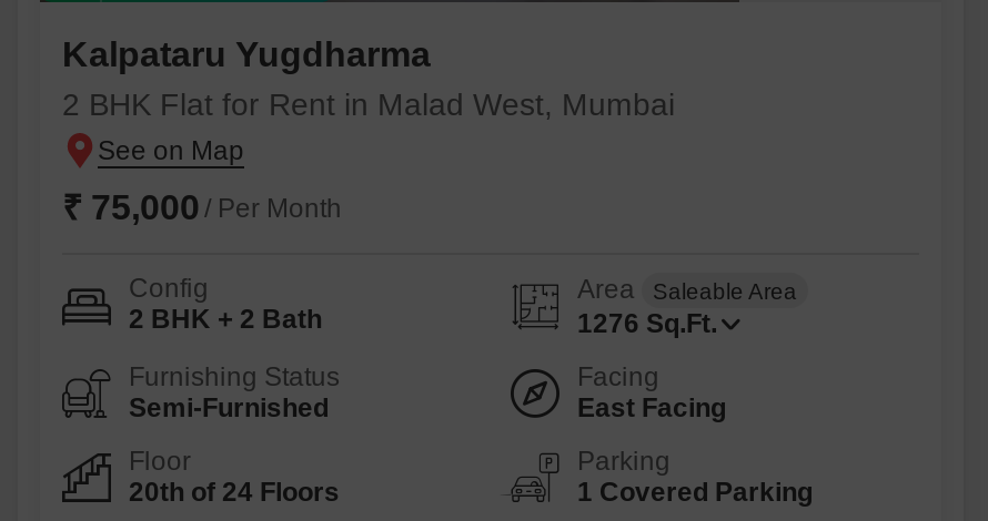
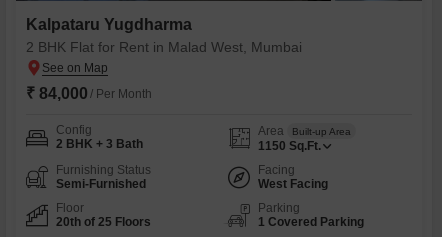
- ₹ 75,000 / Per Month
+ ₹ 84,000 / Per Month

- Area Saleable Area
+ Area Built-up Area

- 2 BHK + 2 Bath
+ 2 BHK + 3 Bath

- 1276 Sq.Ft.
+ 1150 Sq.Ft.

- East Facing
+ West Facing

- 20th of 24 Floors
+ 20th of 25 Floors
